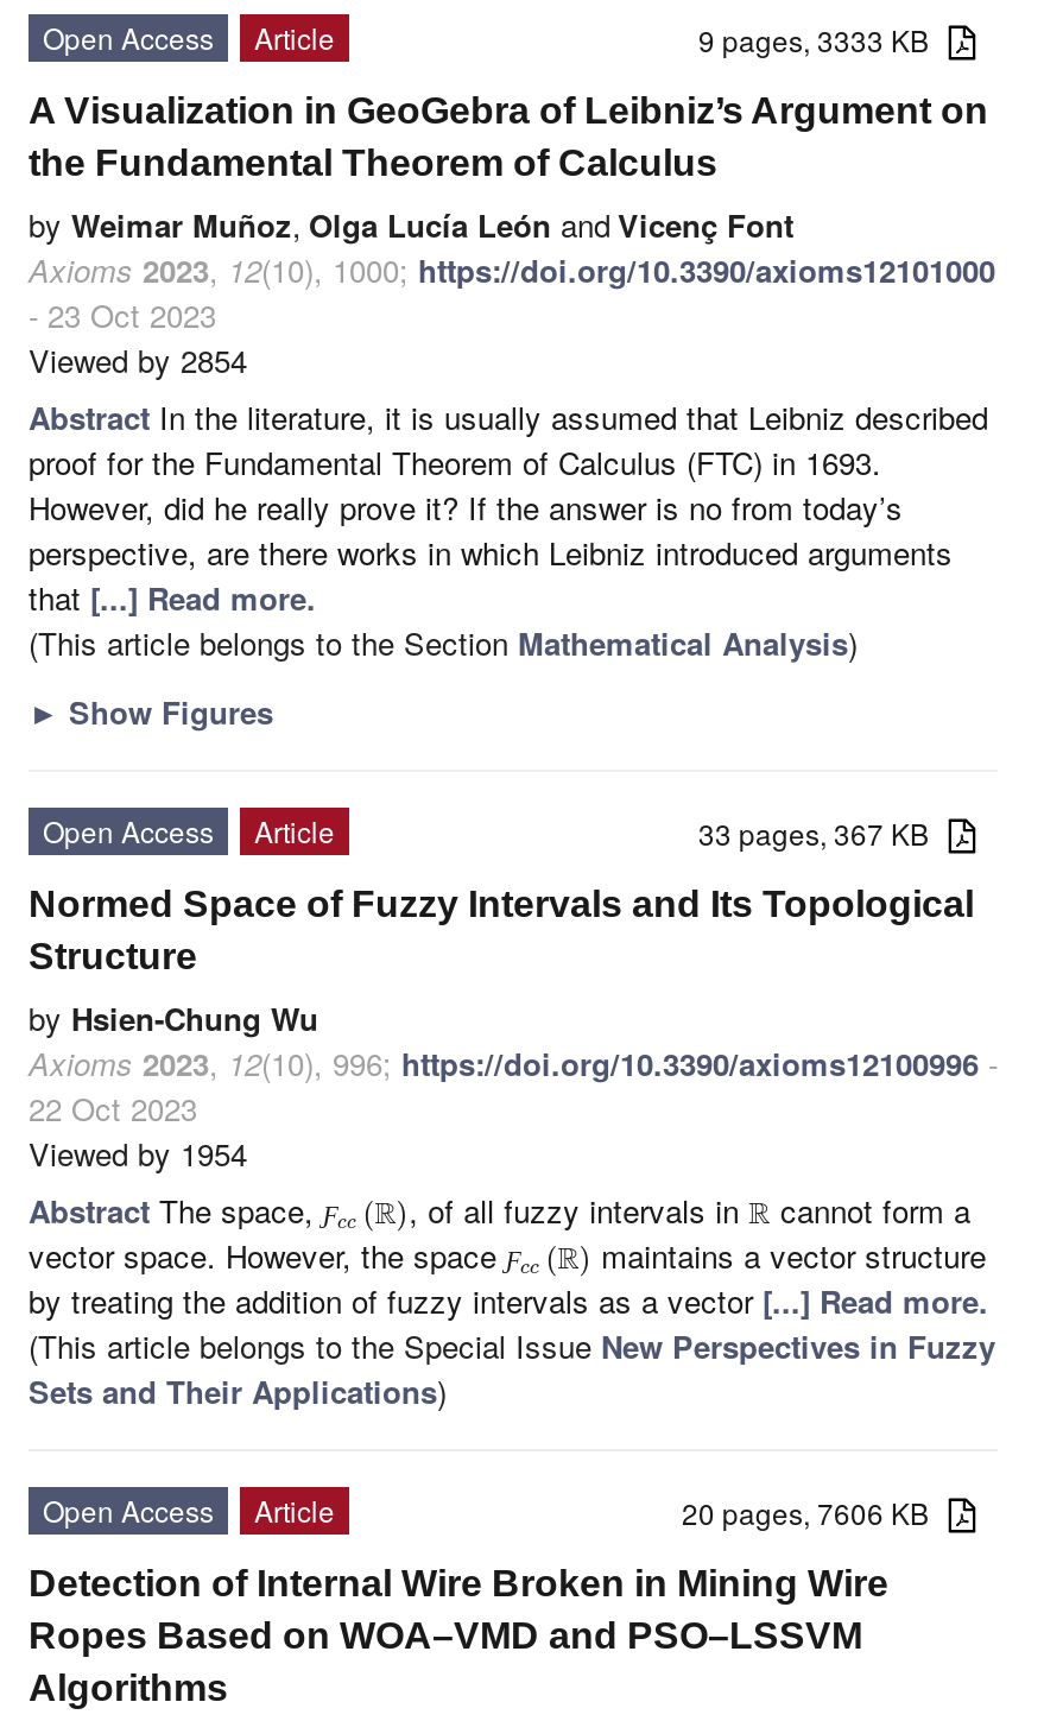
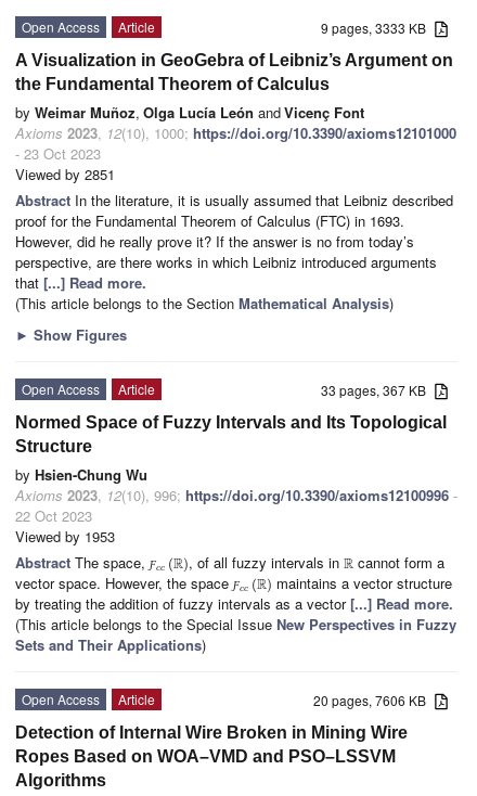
- Viewed by 2854
+ Viewed by 2851

- Viewed by 1954
+ Viewed by 1953
